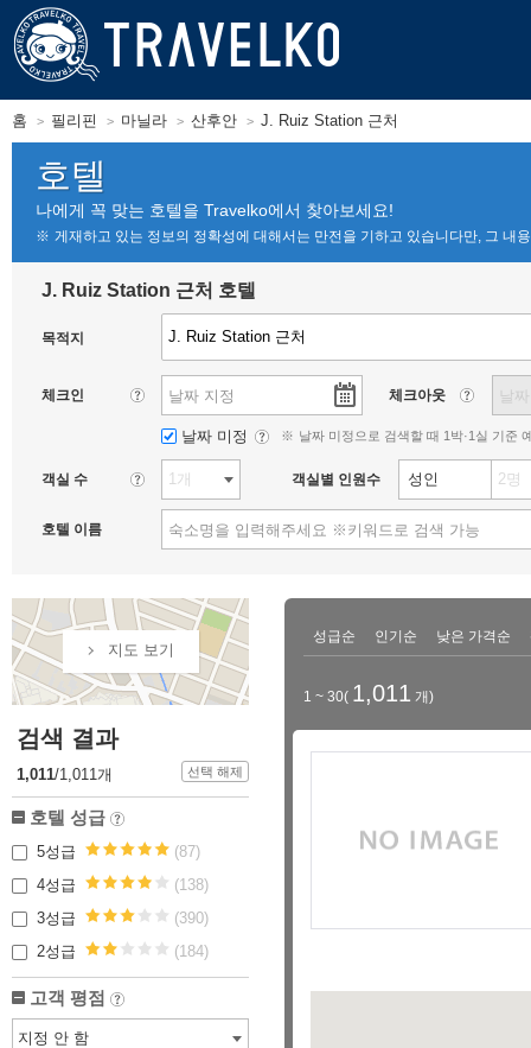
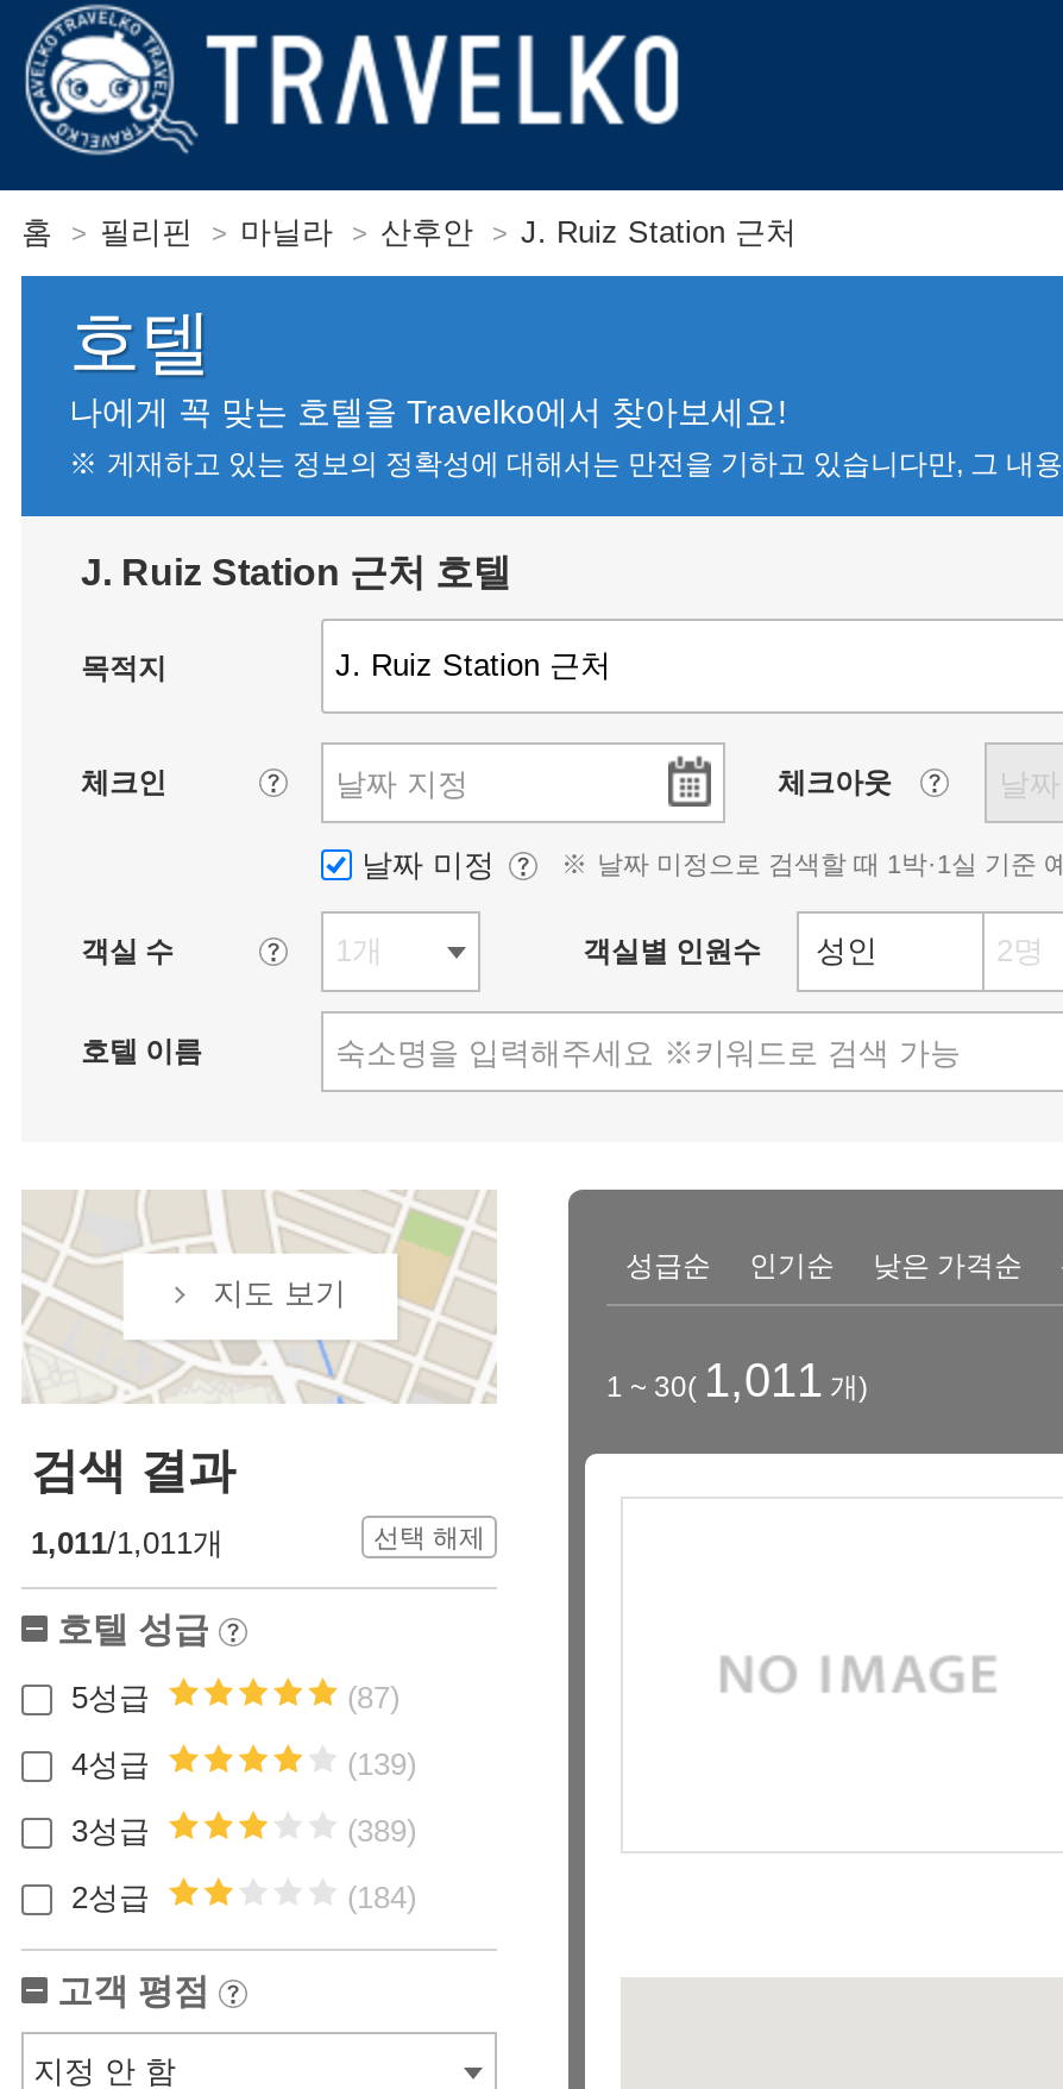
- (138)
+ (139)

- (390)
+ (389)
